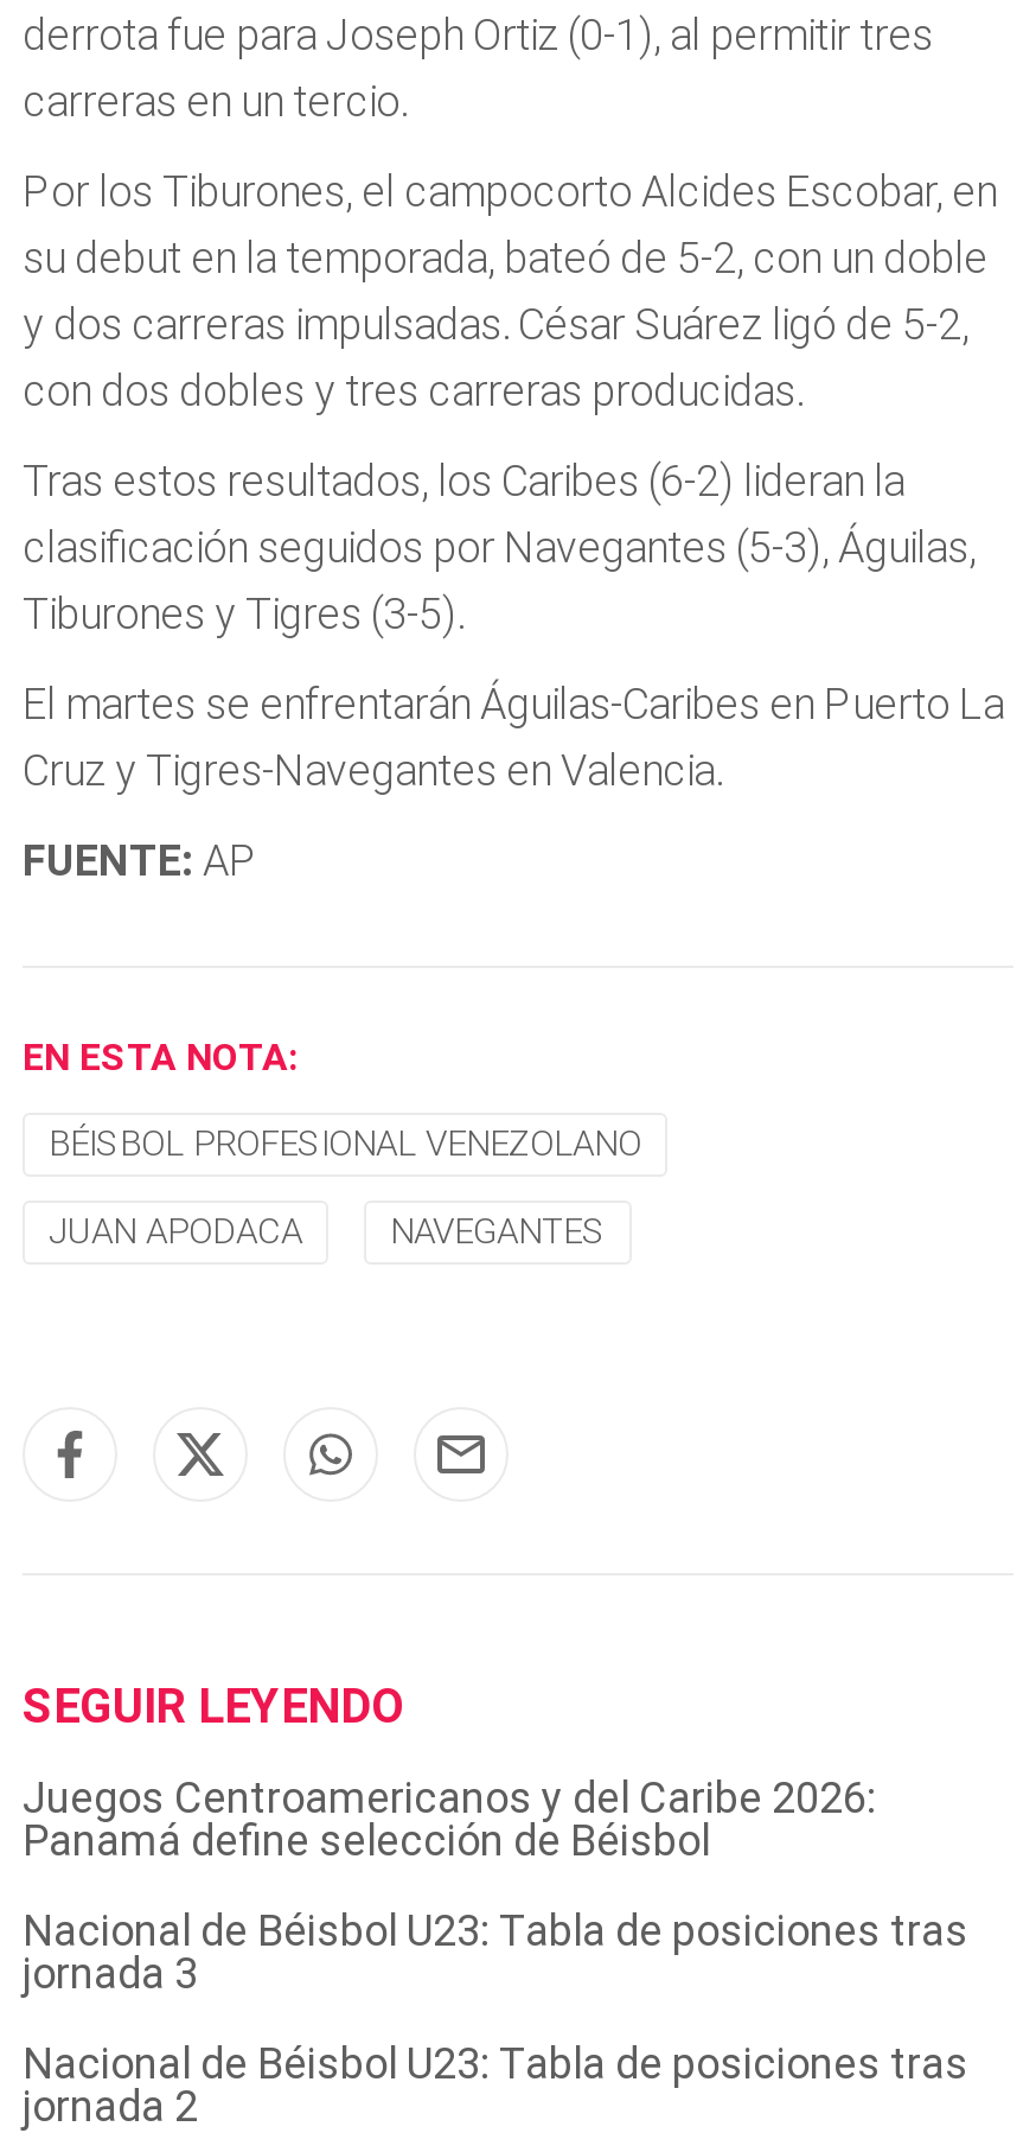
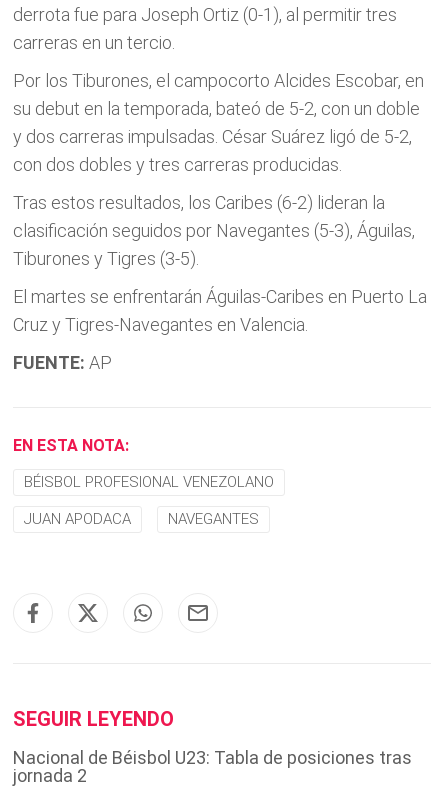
- Juegos Centroamericanos y del Caribe 2026:
- Panamá define selección de Béisbol
- Nacional de Béisbol U23: Tabla de posiciones tras
- jornada 3
